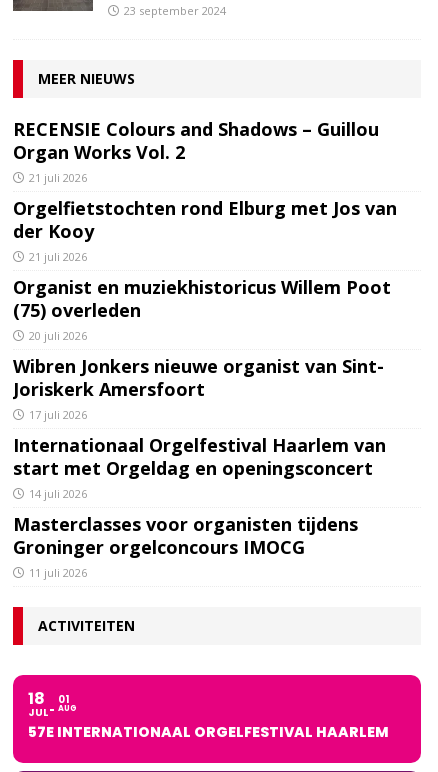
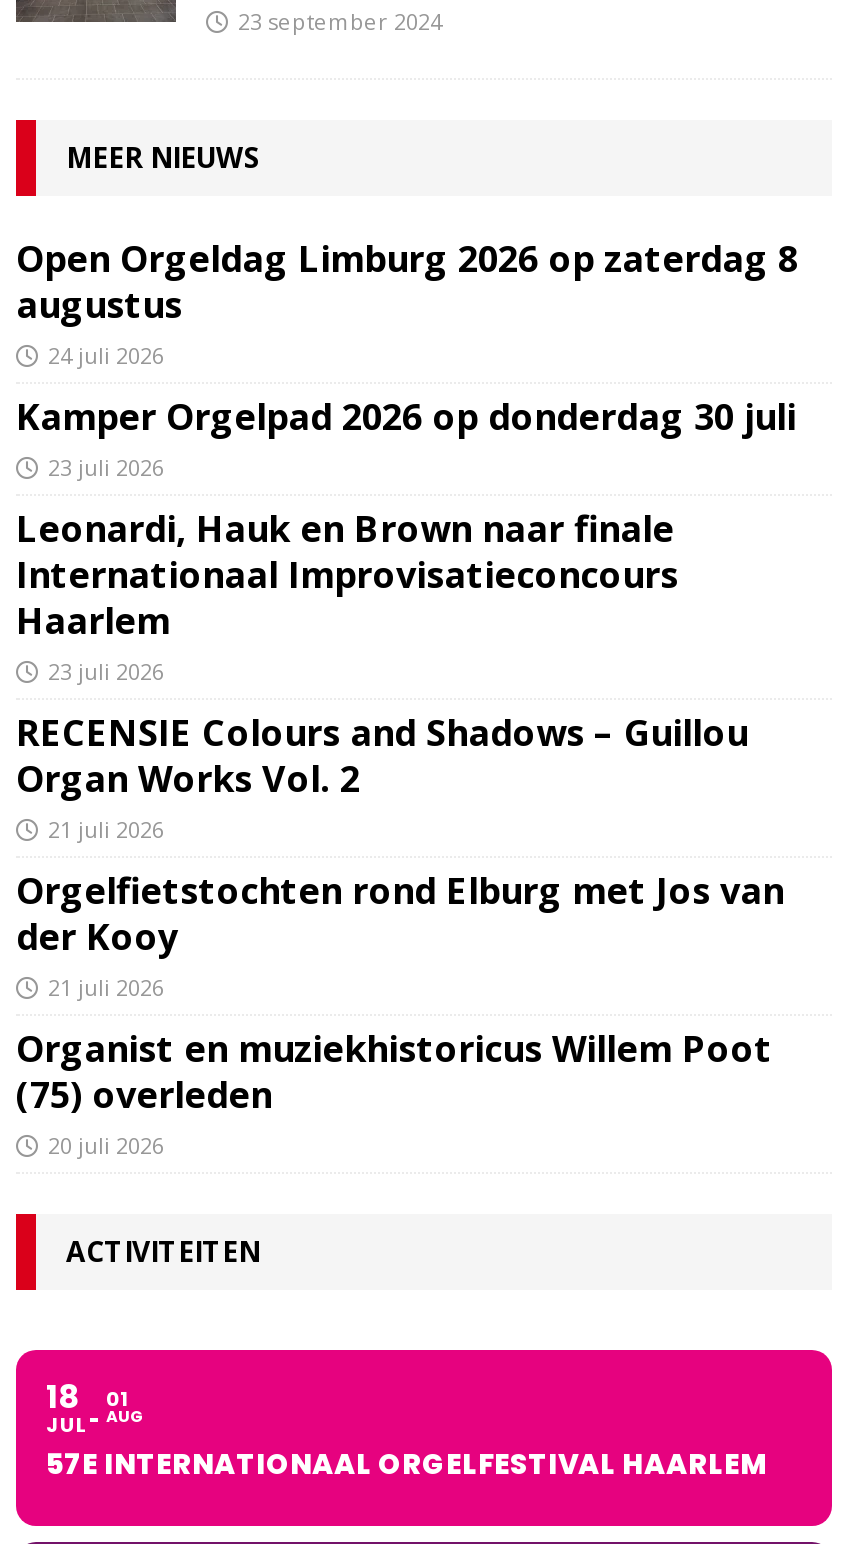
+ Open Orgeldag Limburg 2026 op zaterdag 8
+ augustus
+ 24 juli 2026
+ Kamper Orgelpad 2026 op donderdag 30 juli
+ 23 juli 2026
+ Leonardi, Hauk en Brown naar finale
+ Internationaal Improvisatieconcours
+ Haarlem
+ 23 juli 2026

moved down: RECENSIE Colours and Shadows – Guillou | Organ Works Vol. 2 | 21 juli 2026 | ... | (75) overleden | 20 juli 2026

- Wibren Jonkers nieuwe organist van Sint-
- Joriskerk Amersfoort
- 17 juli 2026
- Internationaal Orgelfestival Haarlem van
- start met Orgeldag en openingsconcert
- 14 juli 2026
- Masterclasses voor organisten tijdens
- Groninger orgelconcours IMOCG
- 11 juli 2026
